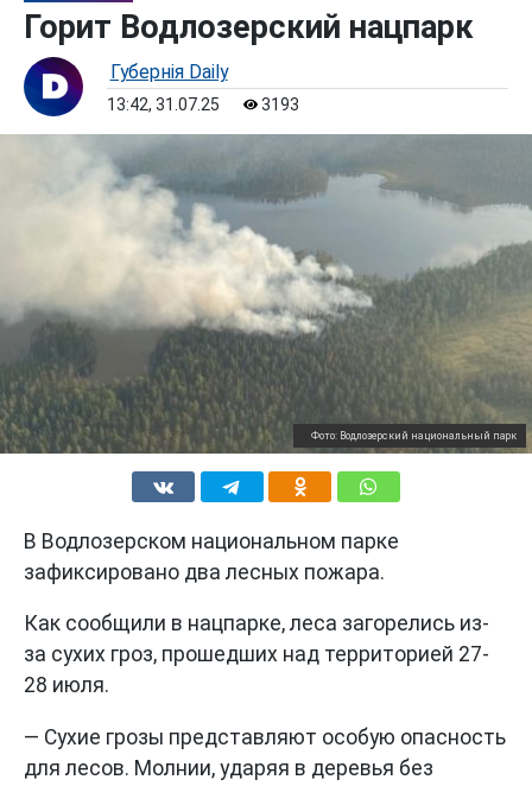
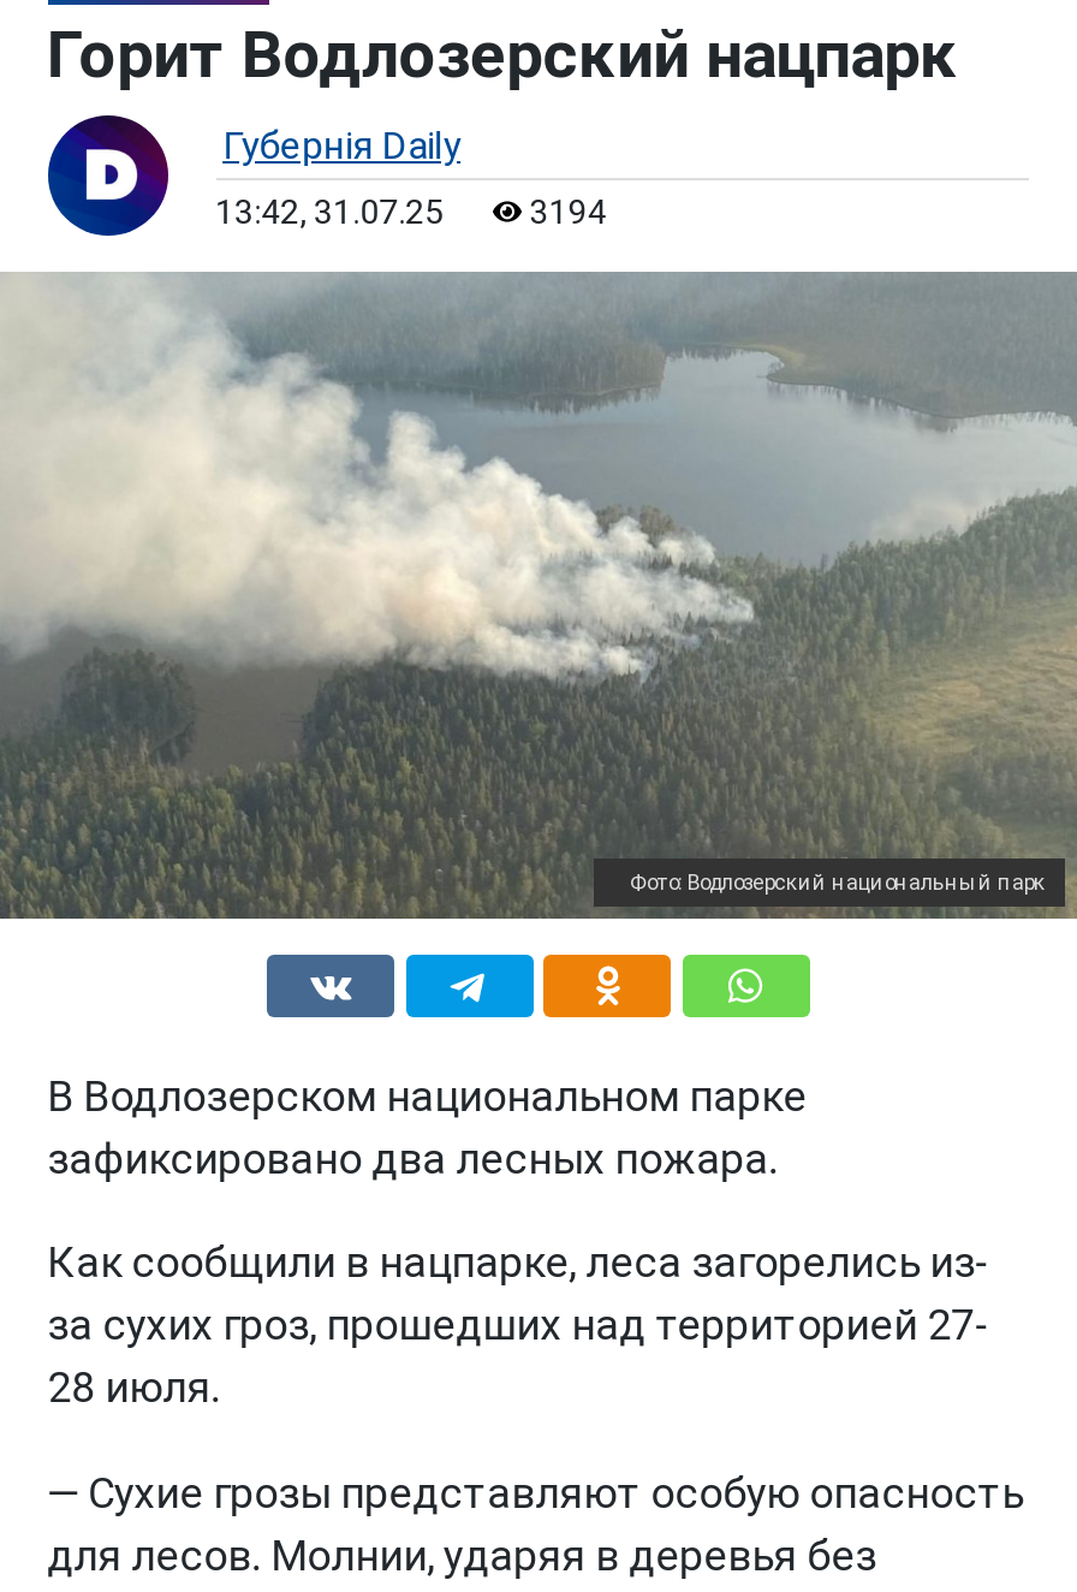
- 3193
+ 3194
